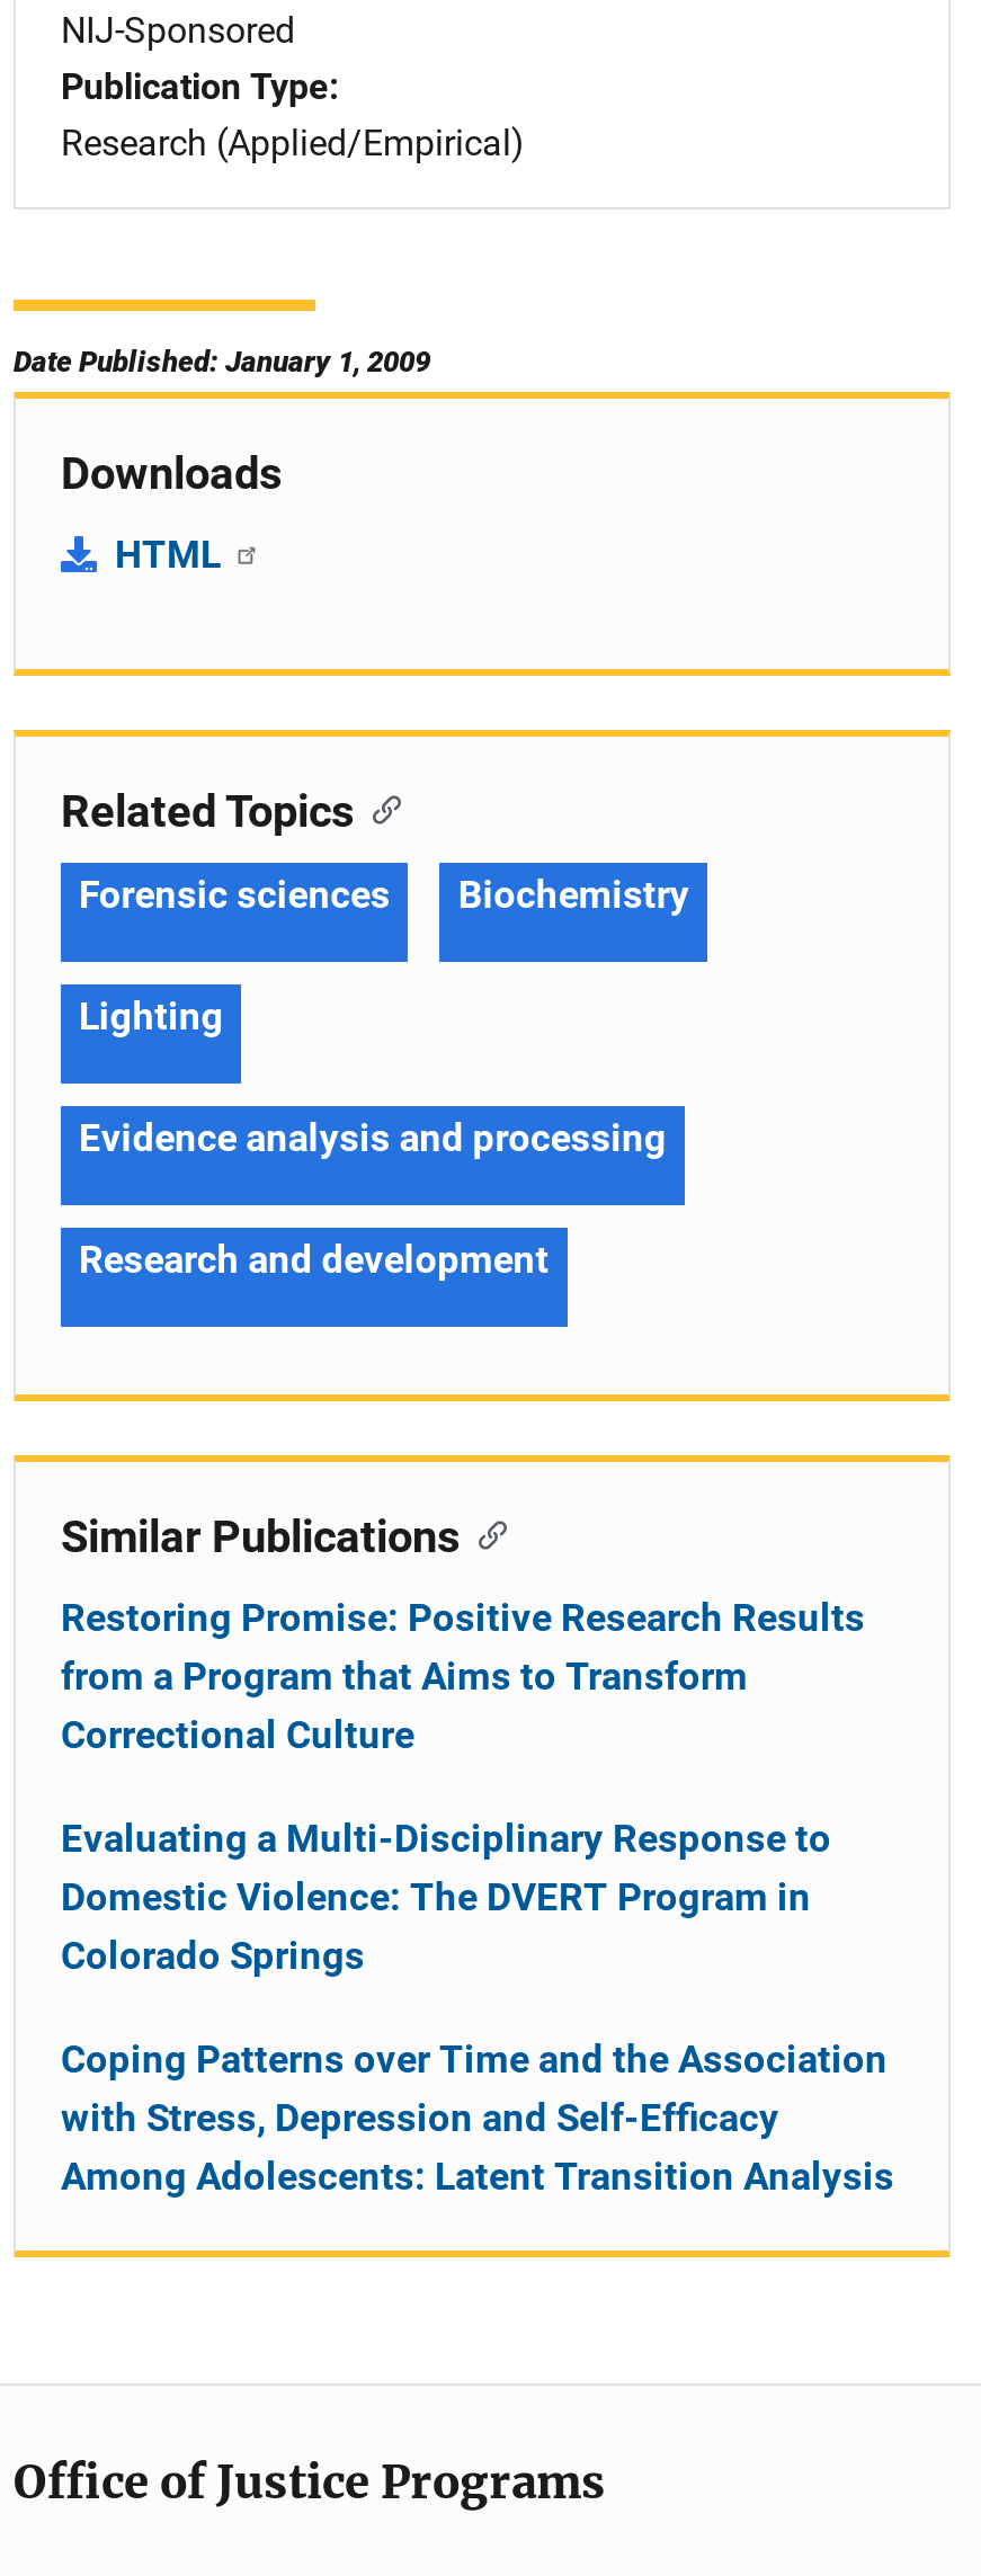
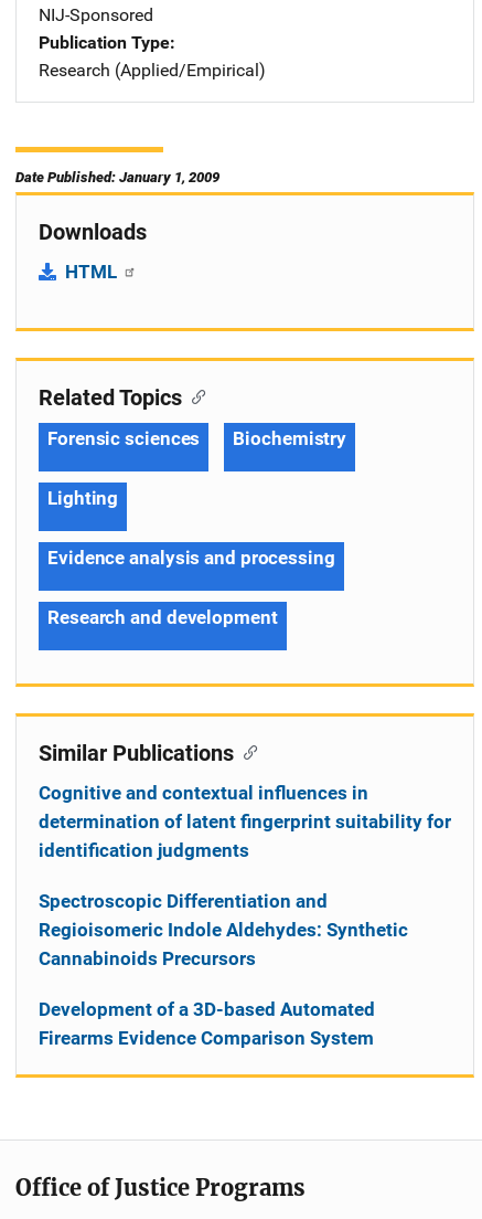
- Restoring Promise: Positive Research Results
- from a Program that Aims to Transform
- Correctional Culture
+ Cognitive and contextual influences in
+ determination of latent fingerprint suitability for
+ identification judgments

- Evaluating a Multi-Disciplinary Response to
- Domestic Violence: The DVERT Program in
- Colorado Springs
+ Spectroscopic Differentiation and
+ Regioisomeric Indole Aldehydes: Synthetic
+ Cannabinoids Precursors

- Coping Patterns over Time and the Association
- with Stress, Depression and Self-Efficacy
- Among Adolescents: Latent Transition Analysis
+ Development of a 3D-based Automated
+ Firearms Evidence Comparison System
